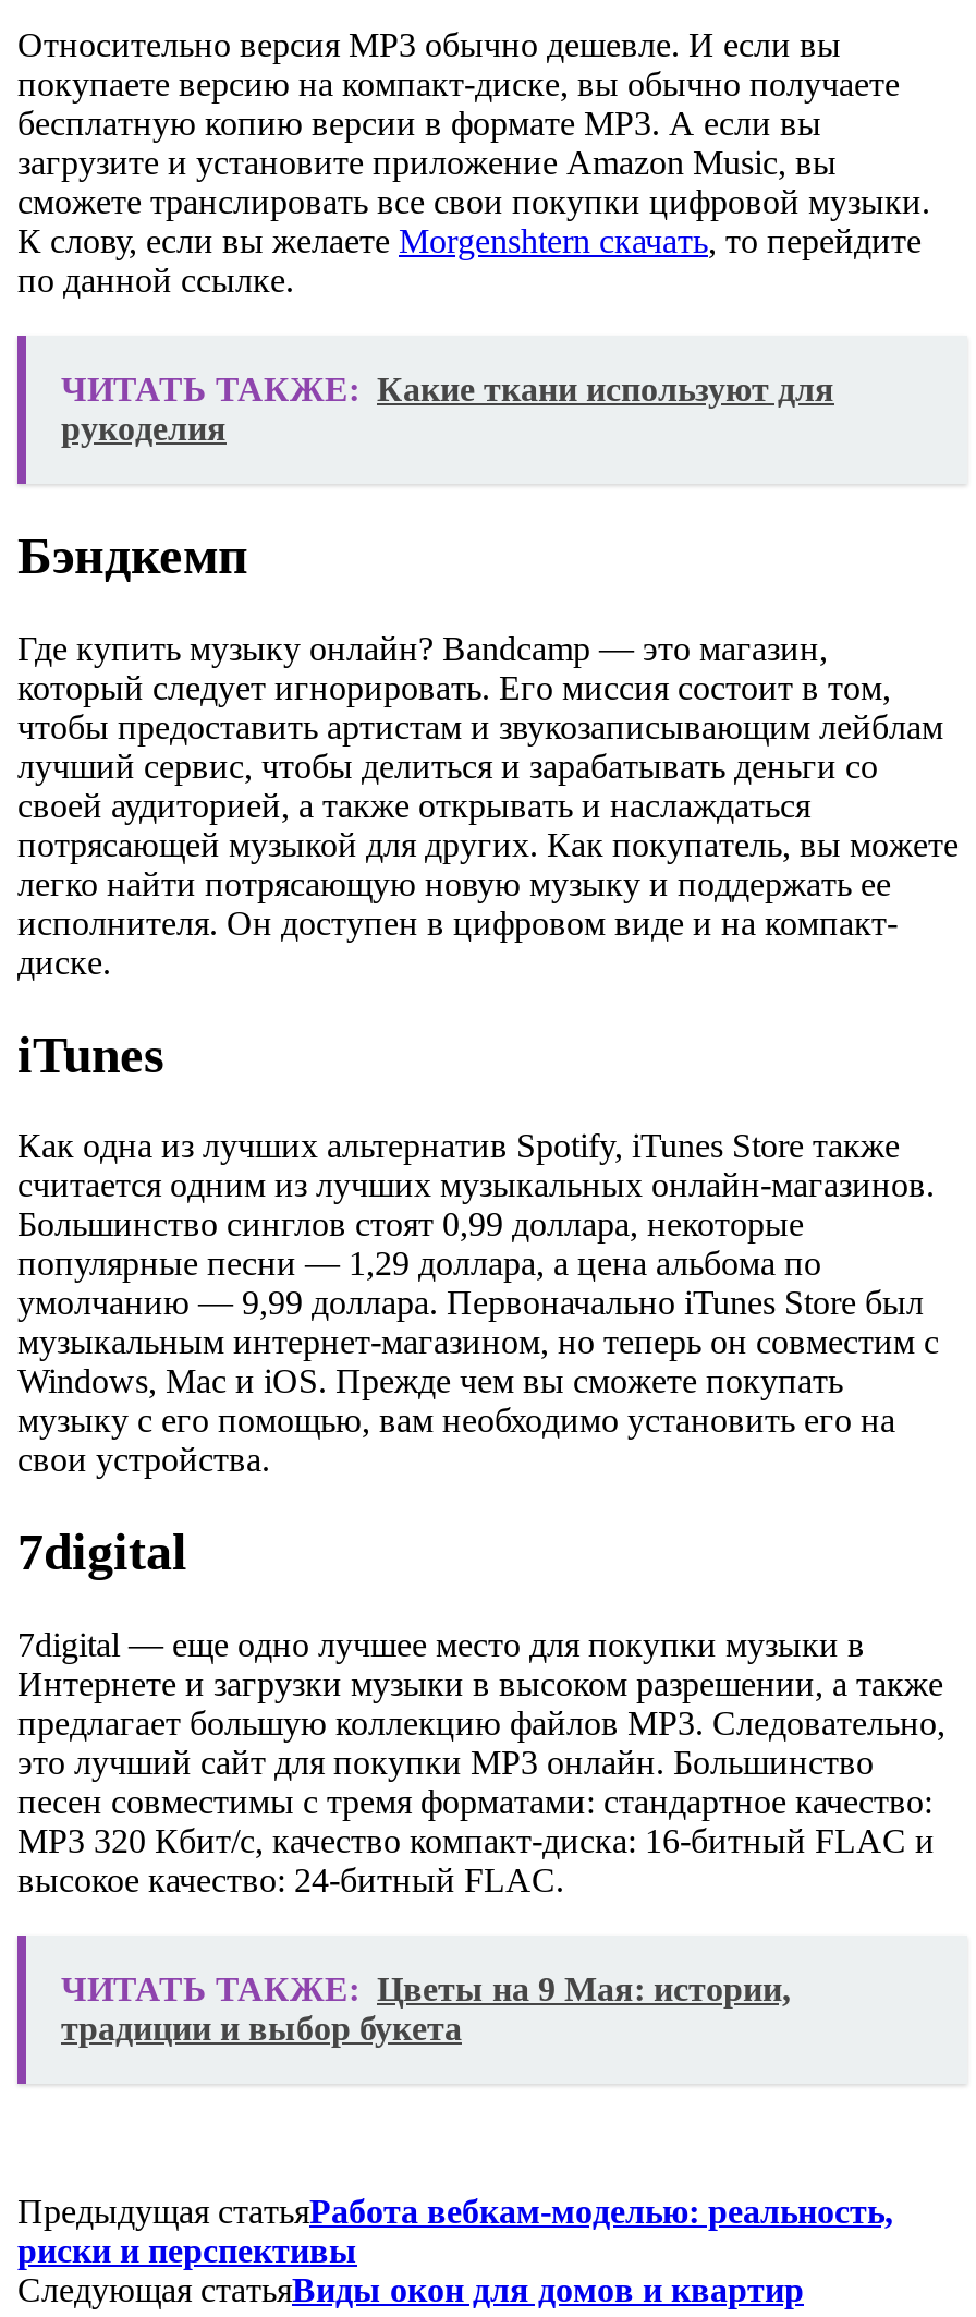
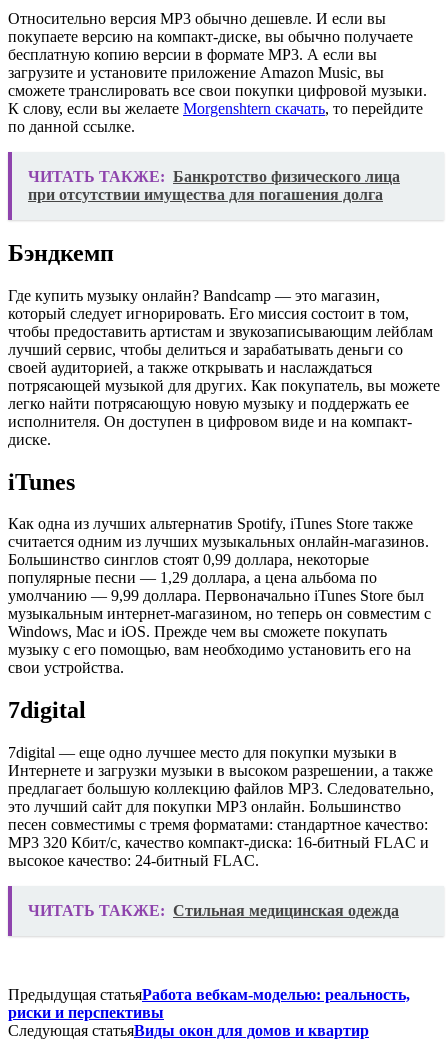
- ЧИТАТЬ ТАКЖЕ: Какие ткани используют для
- рукоделия
+ ЧИТАТЬ ТАКЖЕ: Банкротство физического лица
+ при отсутствии имущества для погашения долга

- ЧИТАТЬ ТАКЖЕ: Цветы на 9 Мая: истории,
- традиции и выбор букета
+ ЧИТАТЬ ТАКЖЕ: Стильная медицинская одежда
